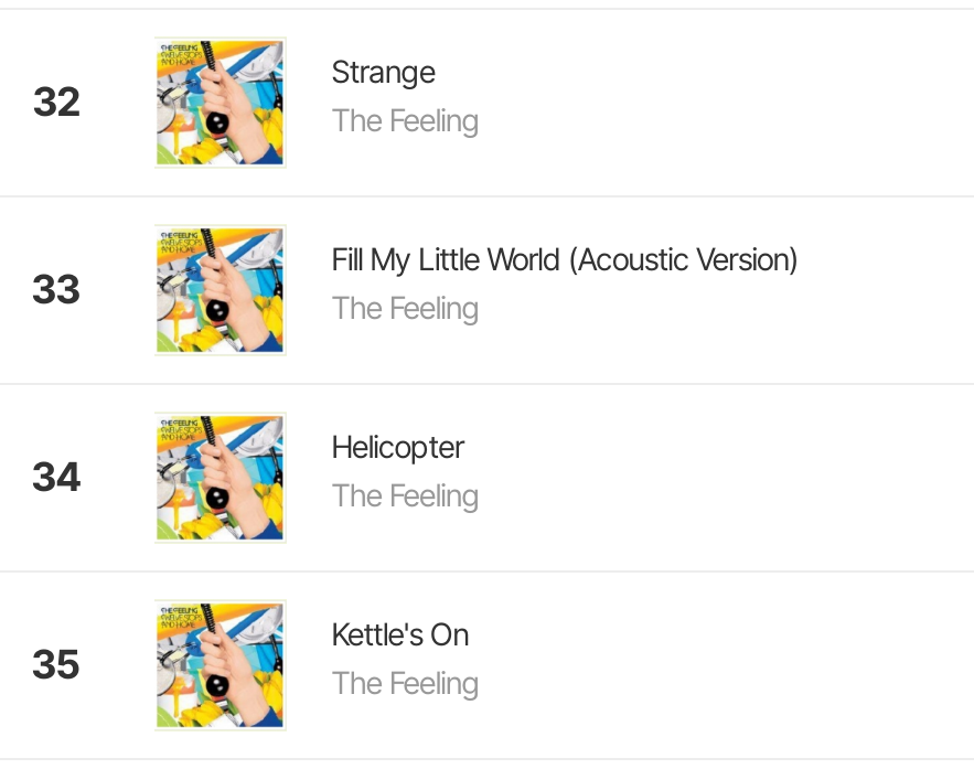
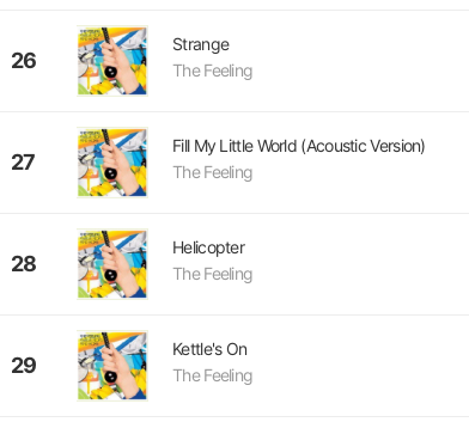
- 32
+ 26

- 33
+ 27

- 34
+ 28

- 35
+ 29
